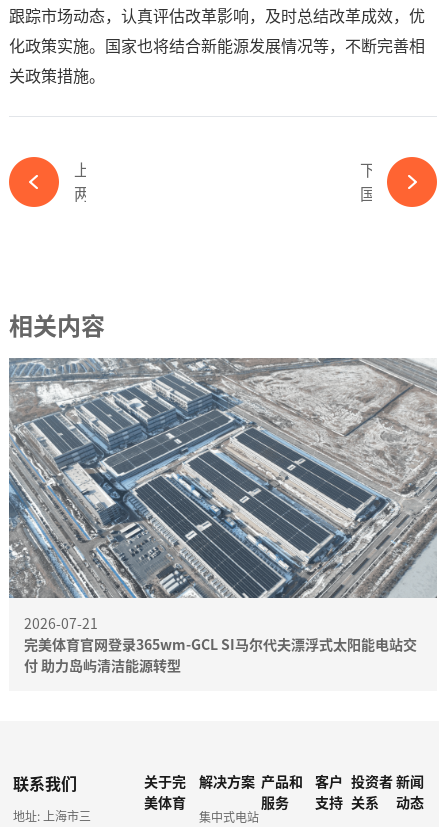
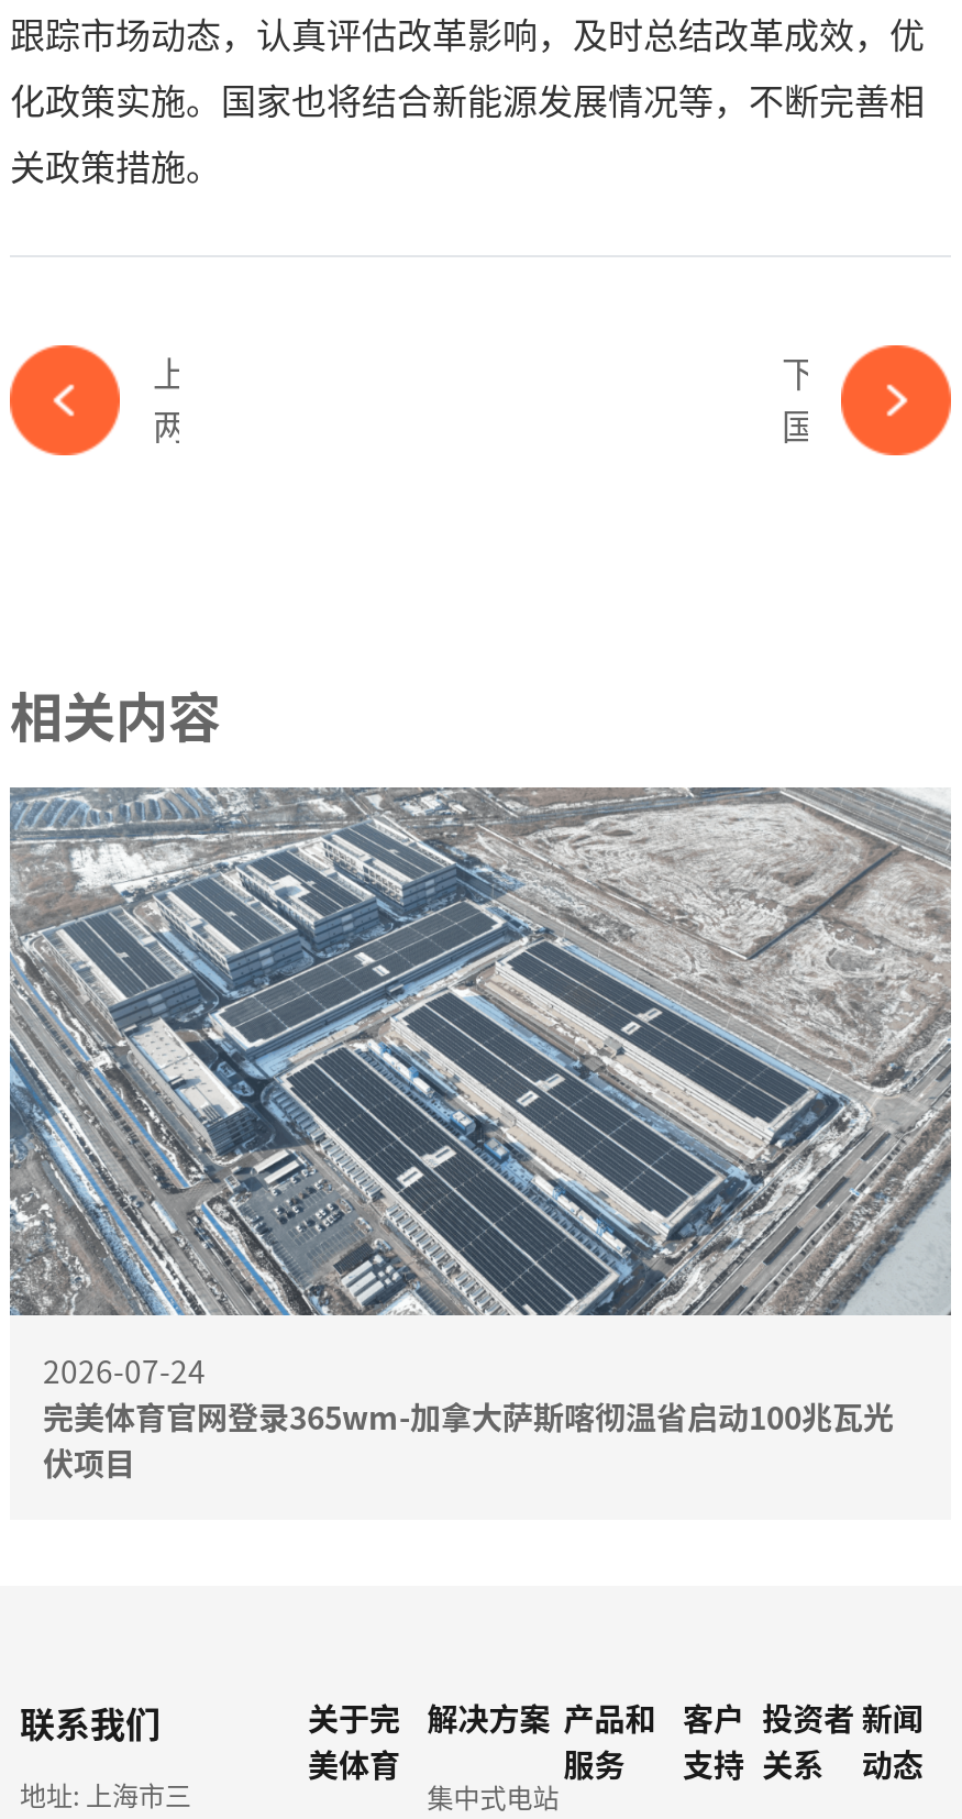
- 2026-07-21
- 完美体育官网登录365wm-GCL SI马尔代夫漂浮式太阳能电站交
- 付 助力岛屿清洁能源转型
+ 2026-07-24
+ 完美体育官网登录365wm-加拿大萨斯喀彻温省启动100兆瓦光
+ 伏项目
